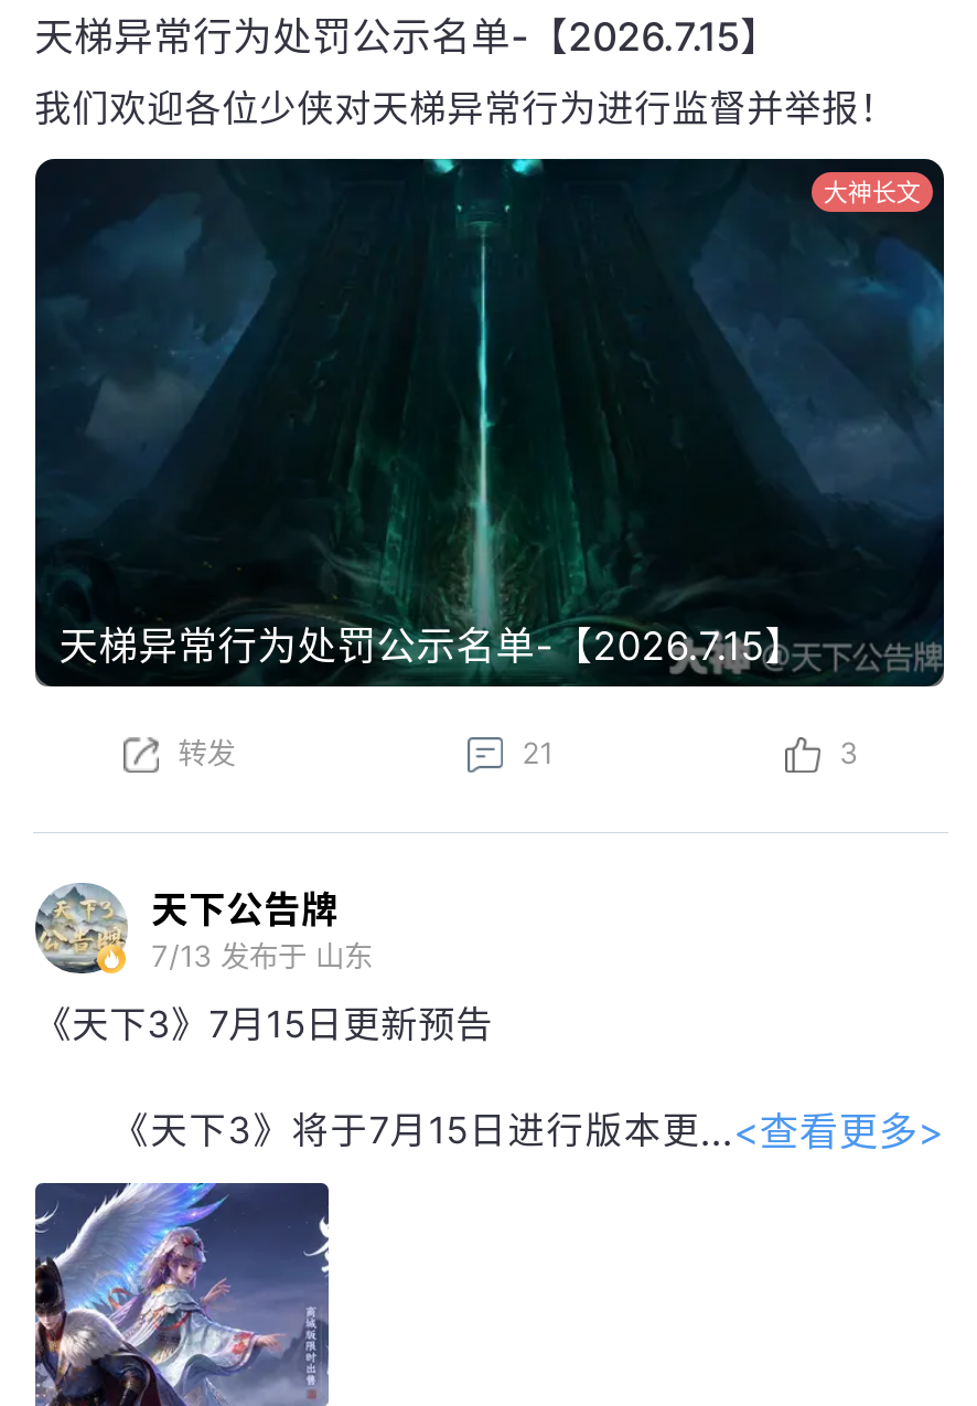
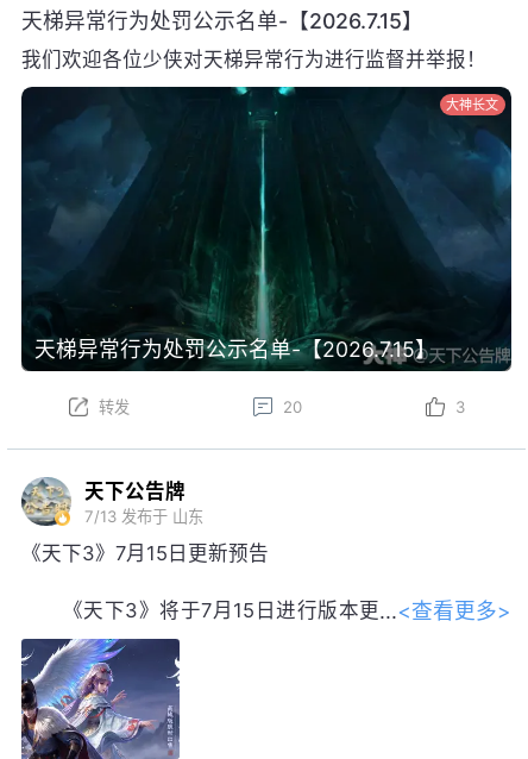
- 21
+ 20
